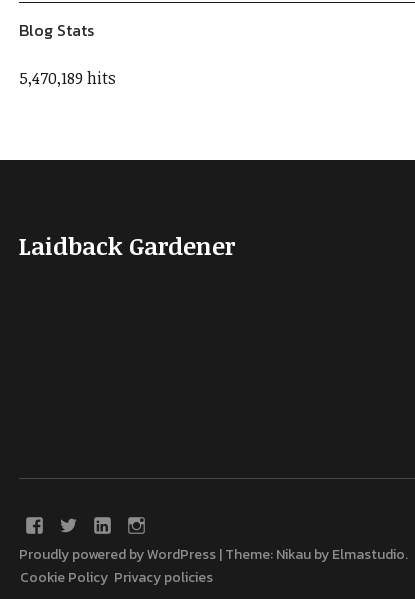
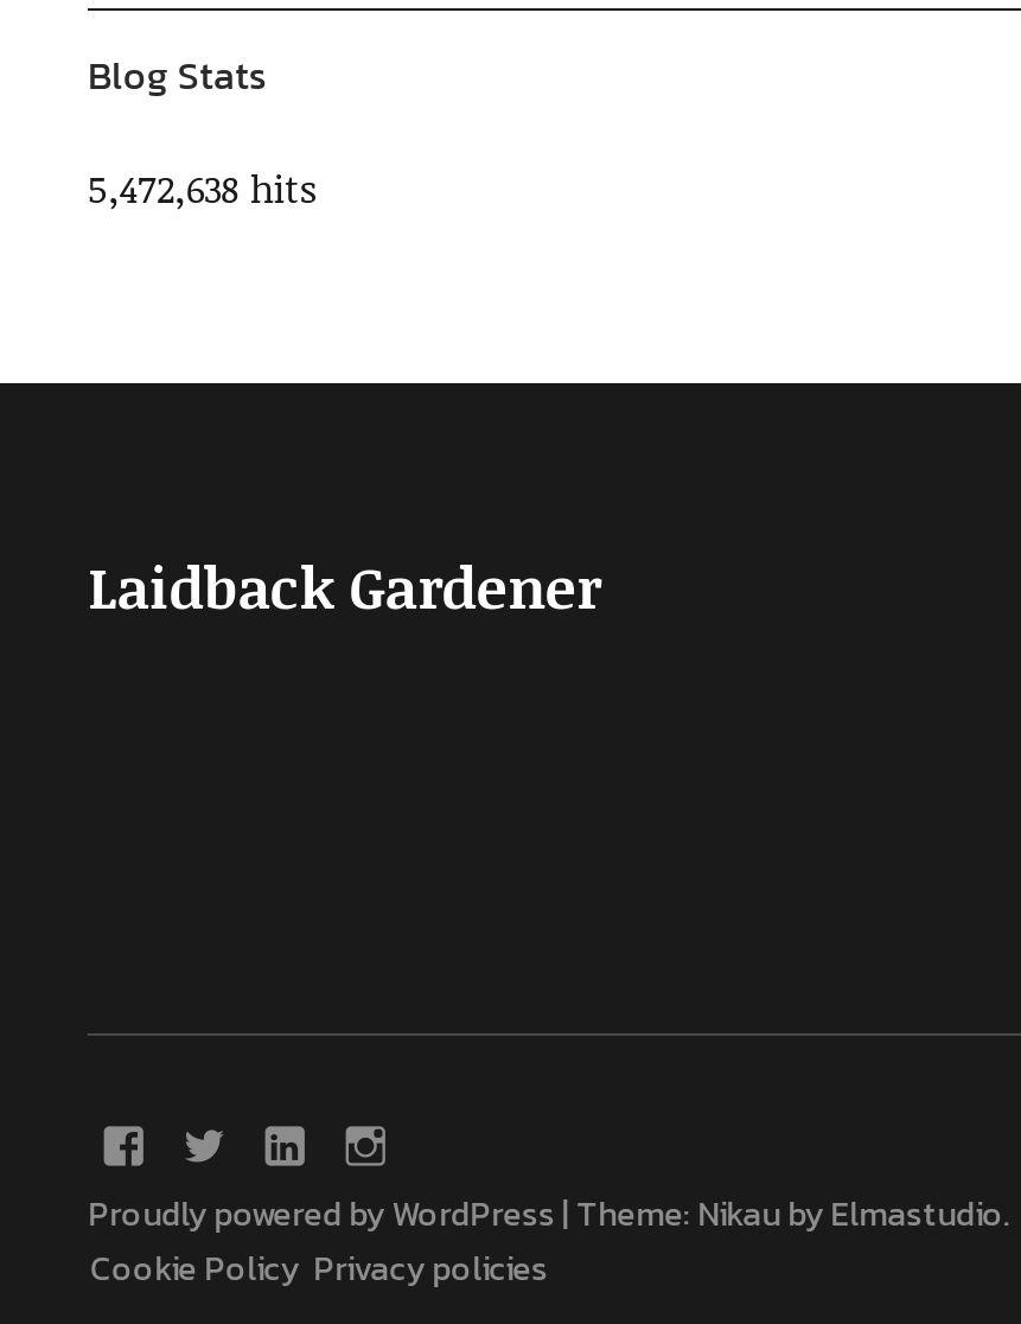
- 5,470,189 hits
+ 5,472,638 hits
